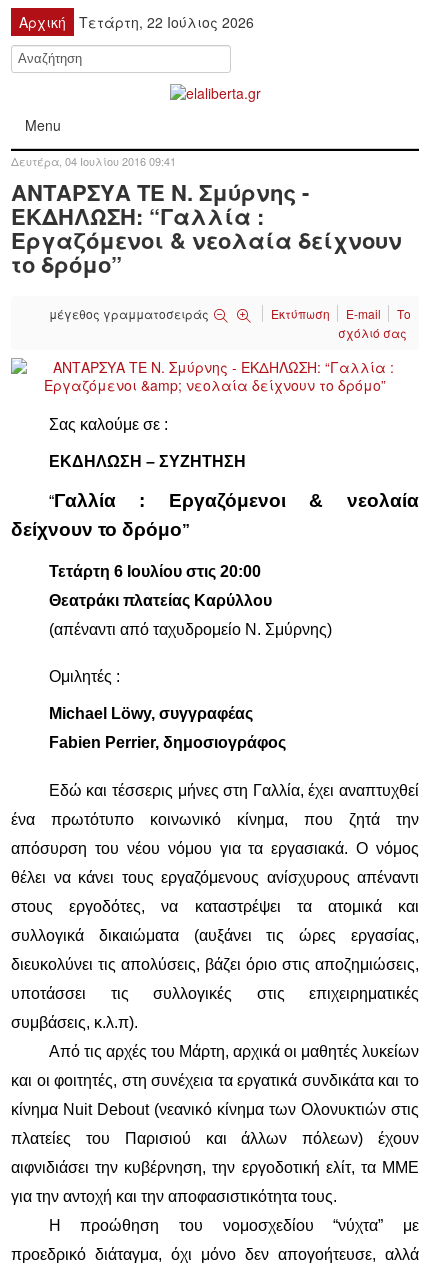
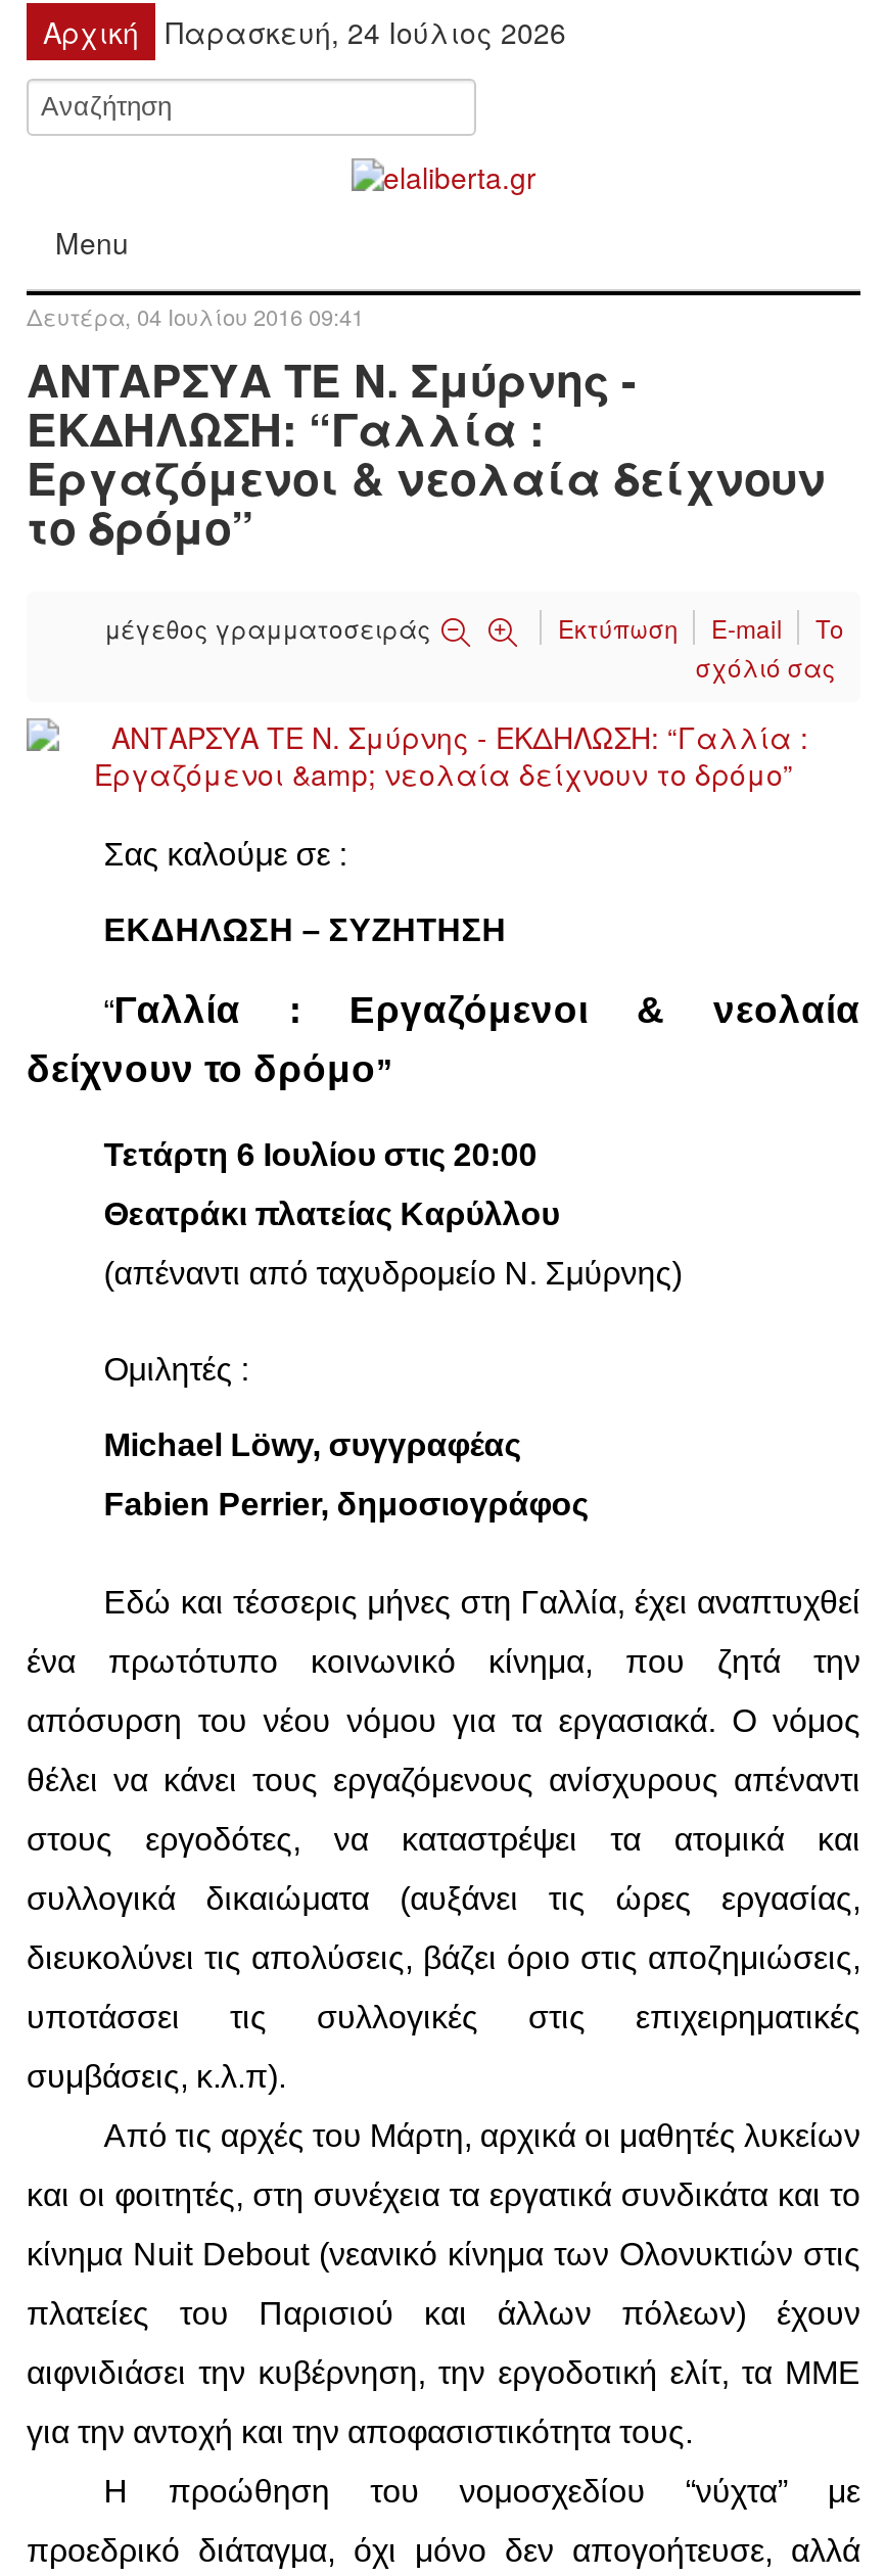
- Τετάρτη, 22 Ιούλιος 2026
+ Παρασκευή, 24 Ιούλιος 2026
